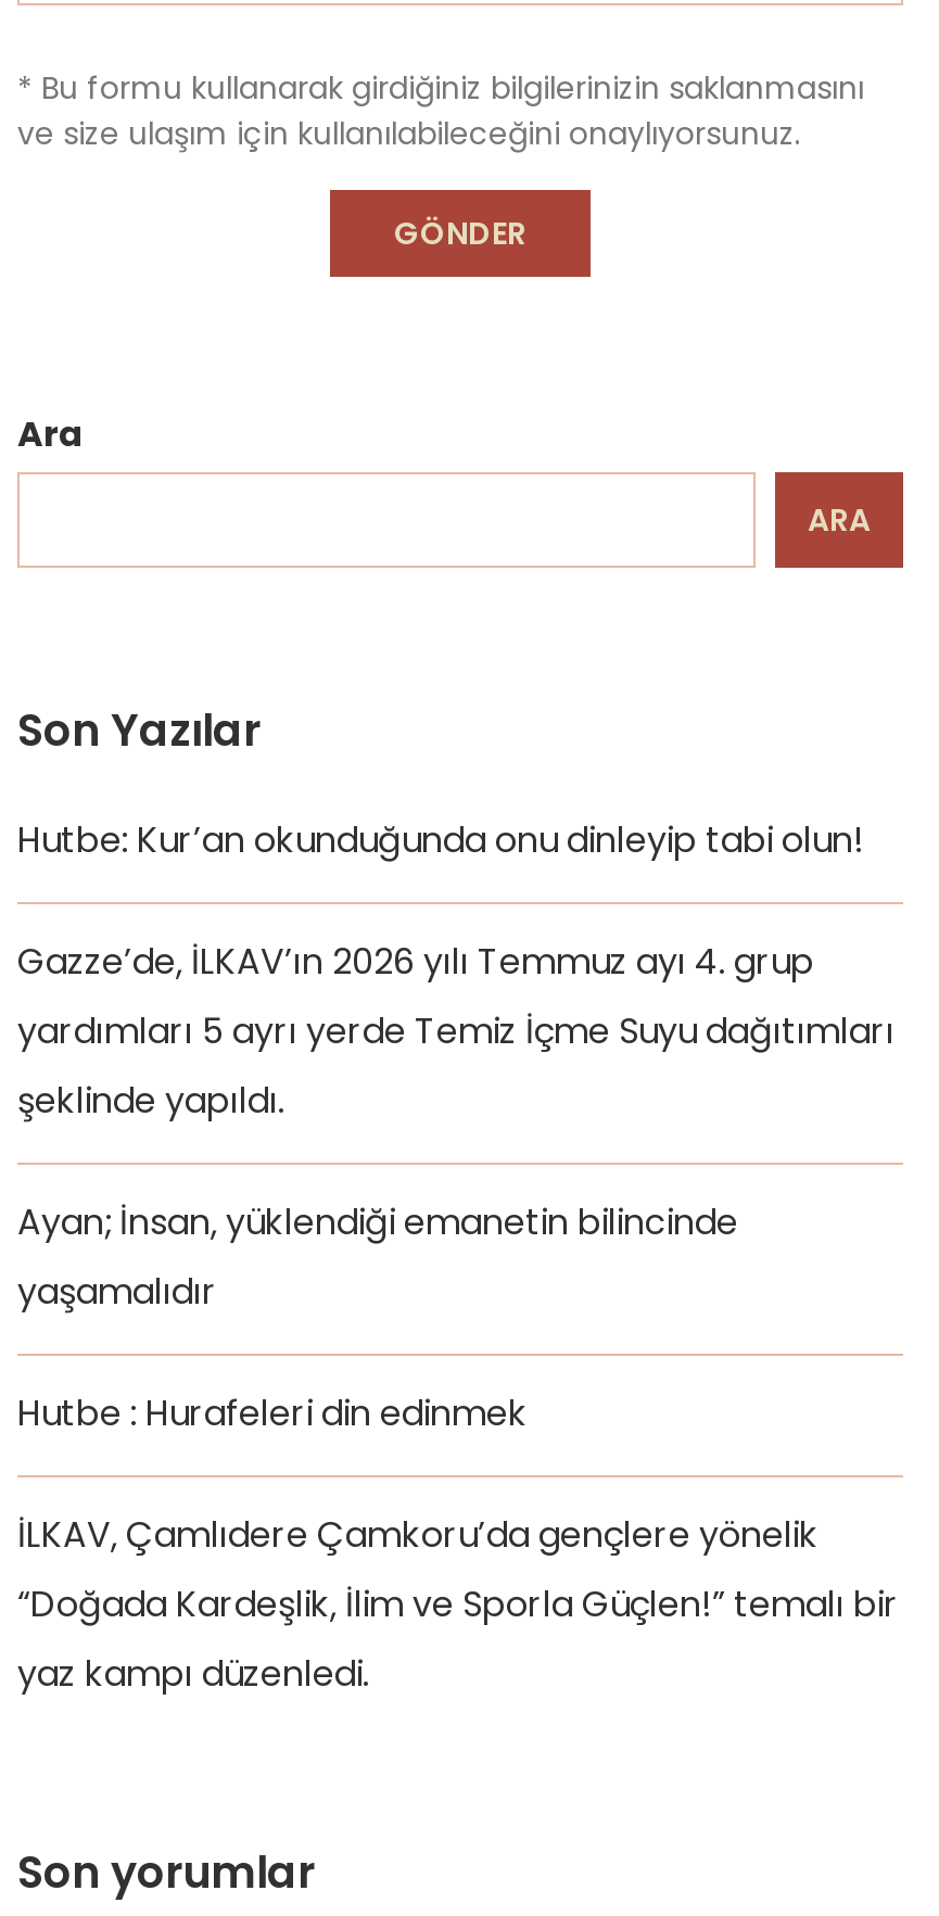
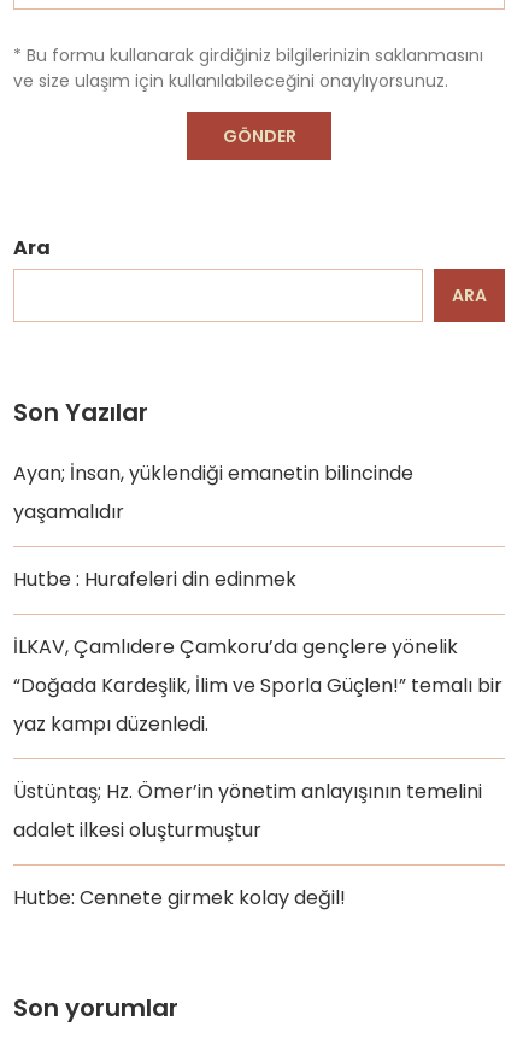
- Hutbe: Kur’an okunduğunda onu dinleyip tabi olun!
- Gazze’de, İLKAV’ın 2026 yılı Temmuz ayı 4. grup
- yardımları 5 ayrı yerde Temiz İçme Suyu dağıtımları
- şeklinde yapıldı.

moved up: Ayan; İnsan, yüklendiği emanetin bilincinde | yaşamalıdır | Hutbe : Hurafeleri din edinmek | İLKAV, Çamlıdere Çamkoru’da gençlere yönelik | “Doğada Kardeşlik, İlim ve Sporla Güçlen!” temalı bir | yaz kampı düzenledi.

+ Üstüntaş; Hz. Ömer’in yönetim anlayışının temelini
+ adalet ilkesi oluşturmuştur
+ Hutbe: Cennete girmek kolay değil!
